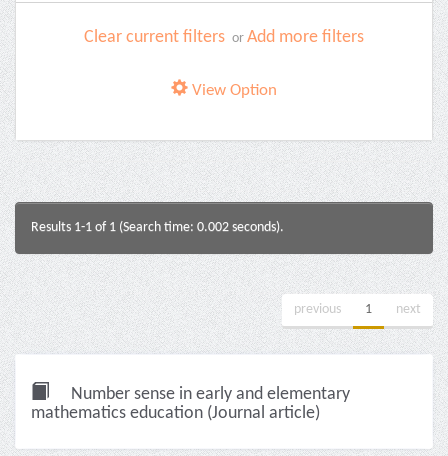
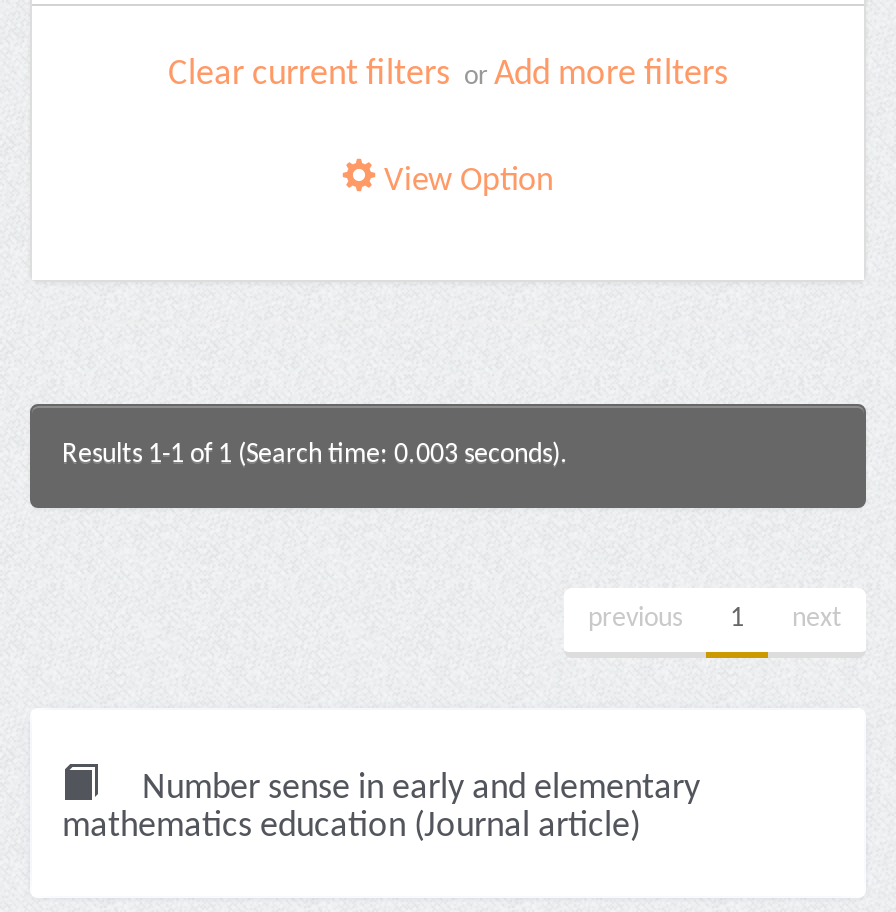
- Results 1-1 of 1 (Search time: 0.002 seconds).
+ Results 1-1 of 1 (Search time: 0.003 seconds).
